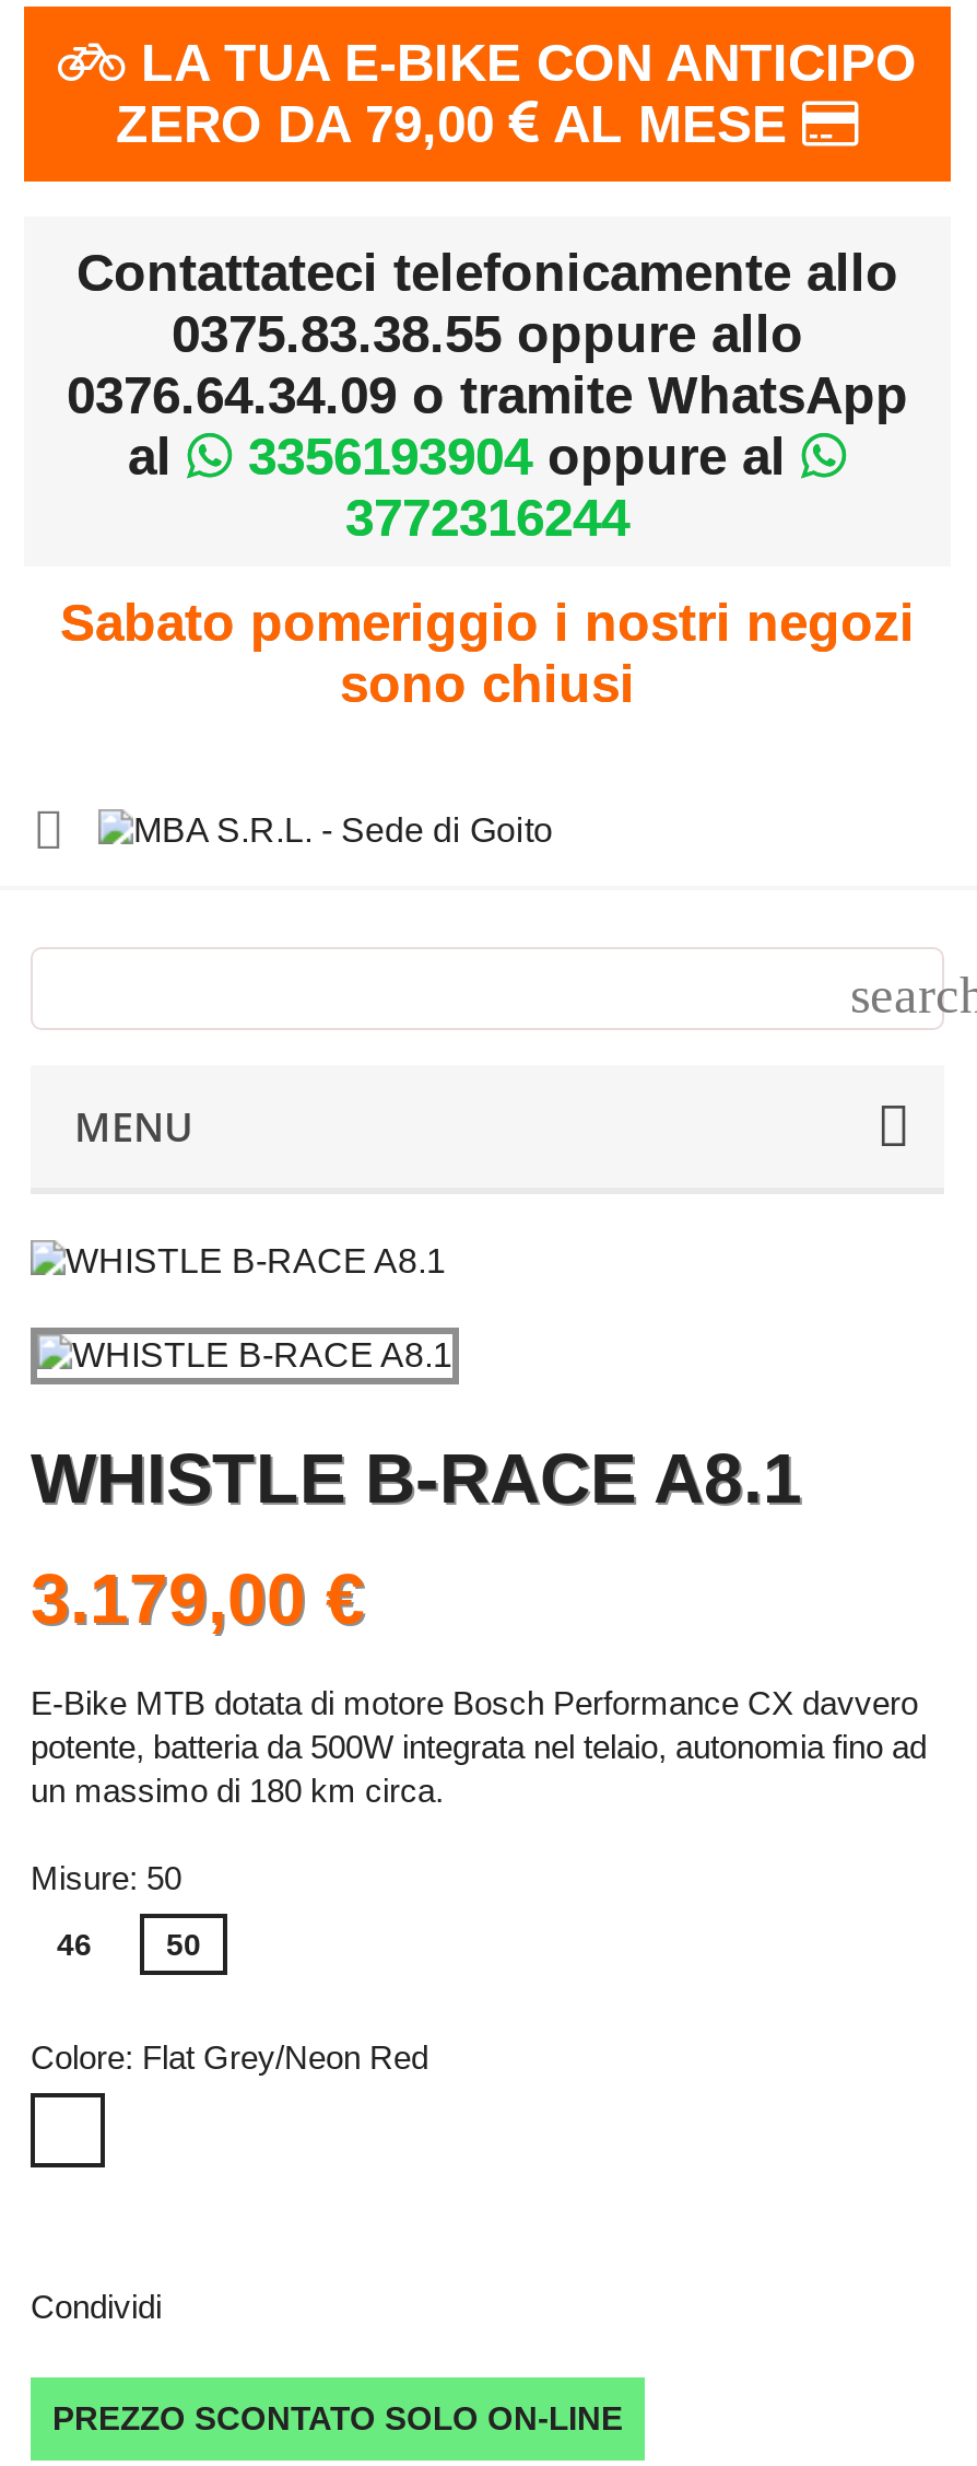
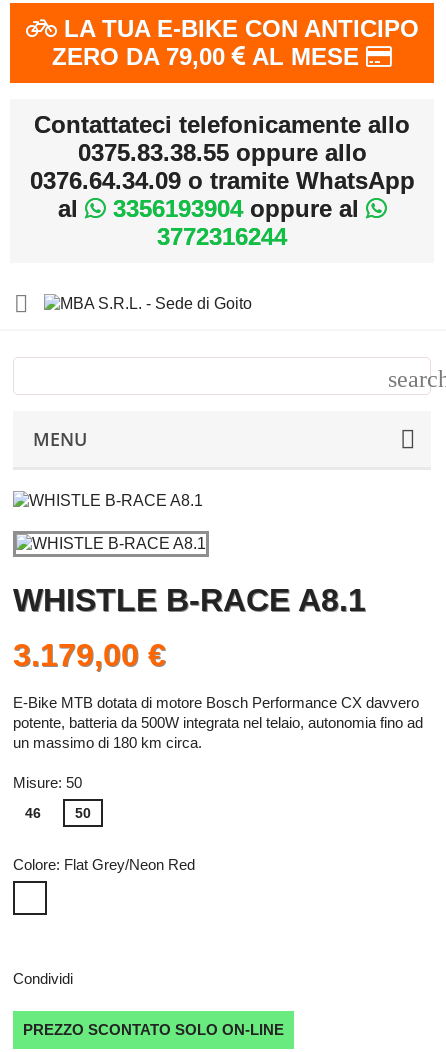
- Sabato pomeriggio i nostri negozi
- sono chiusi
